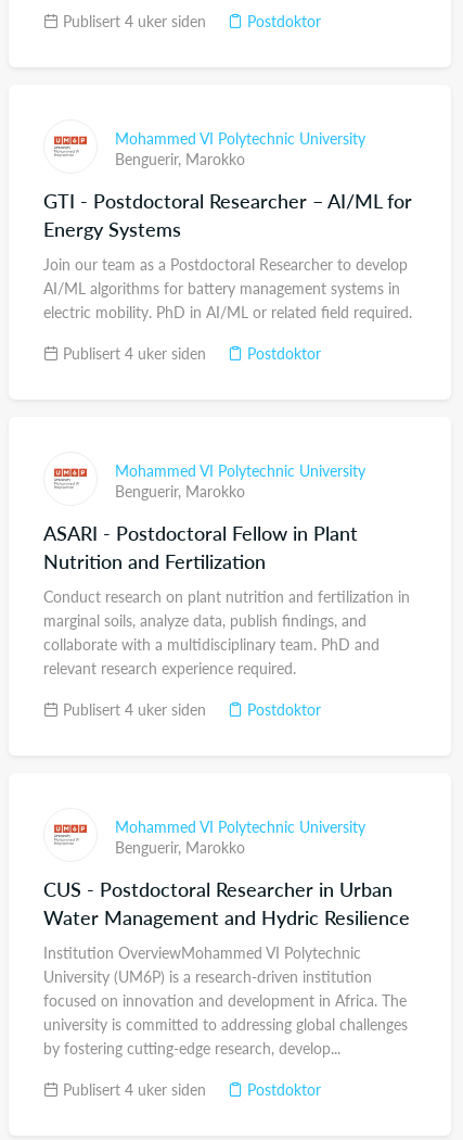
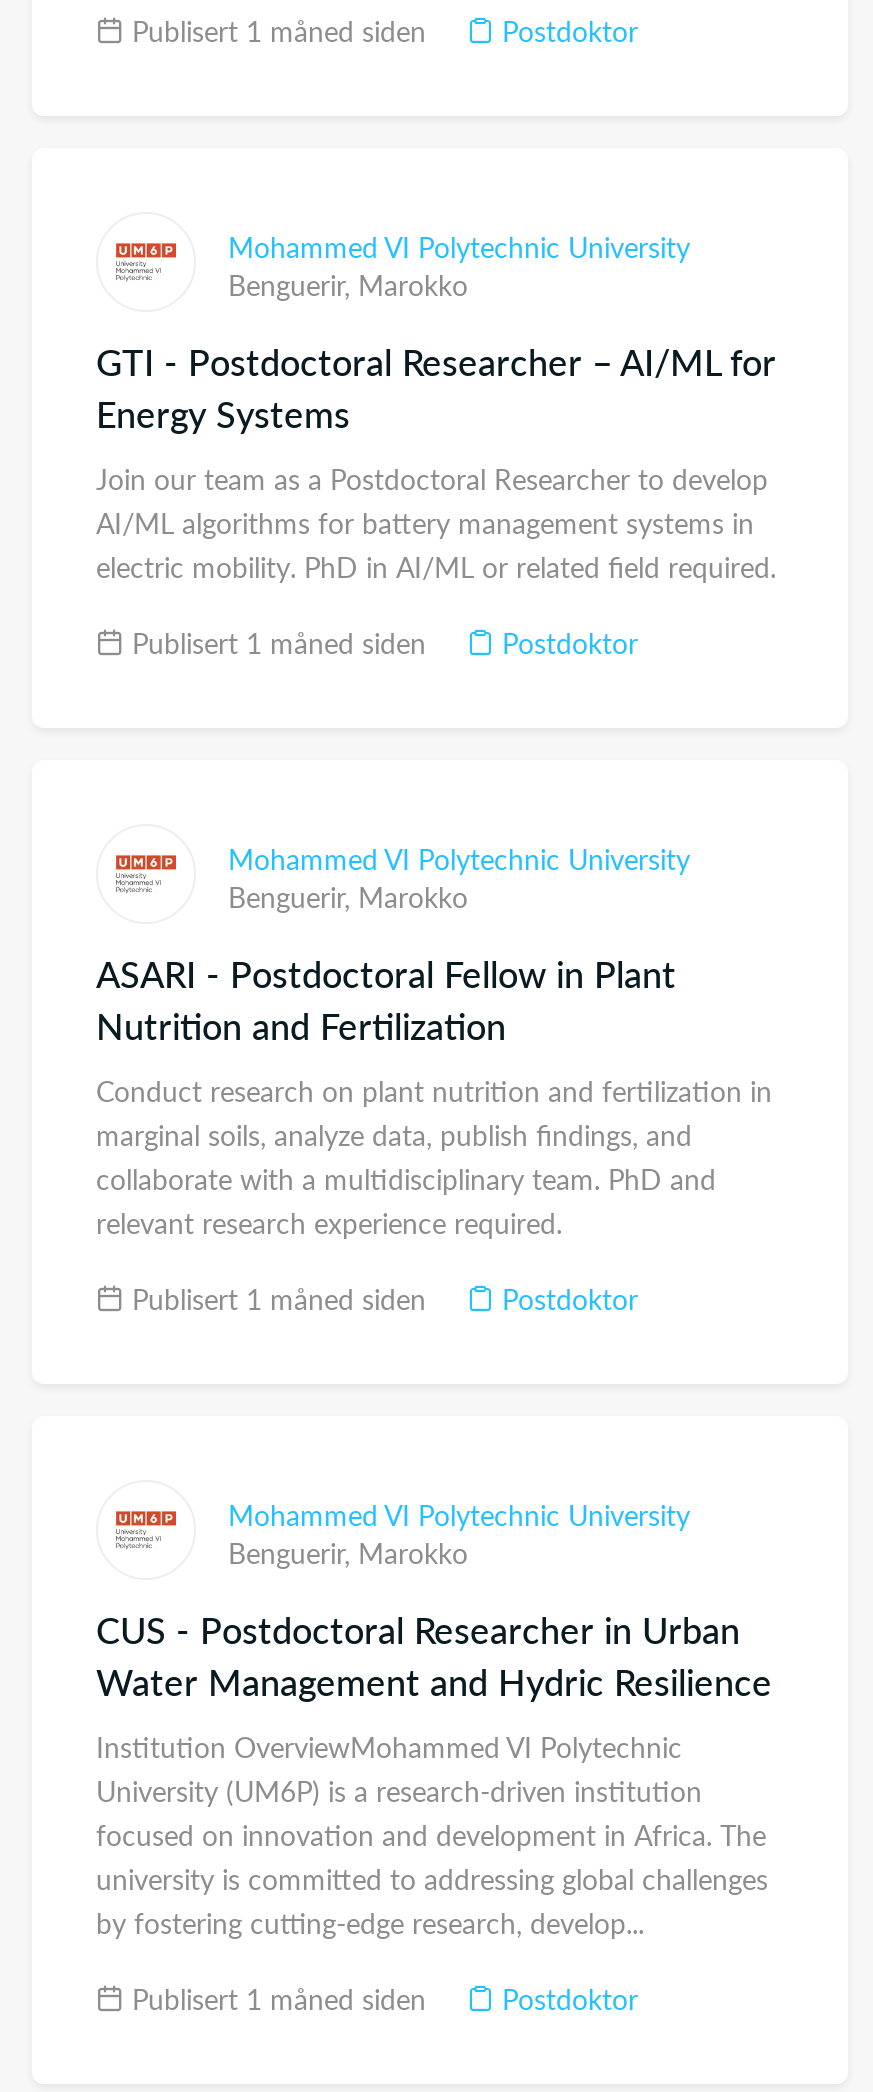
- Publisert 4 uker siden
+ Publisert 1 måned siden

- Publisert 4 uker siden
+ Publisert 1 måned siden

- Publisert 4 uker siden
+ Publisert 1 måned siden

- Publisert 4 uker siden
+ Publisert 1 måned siden
